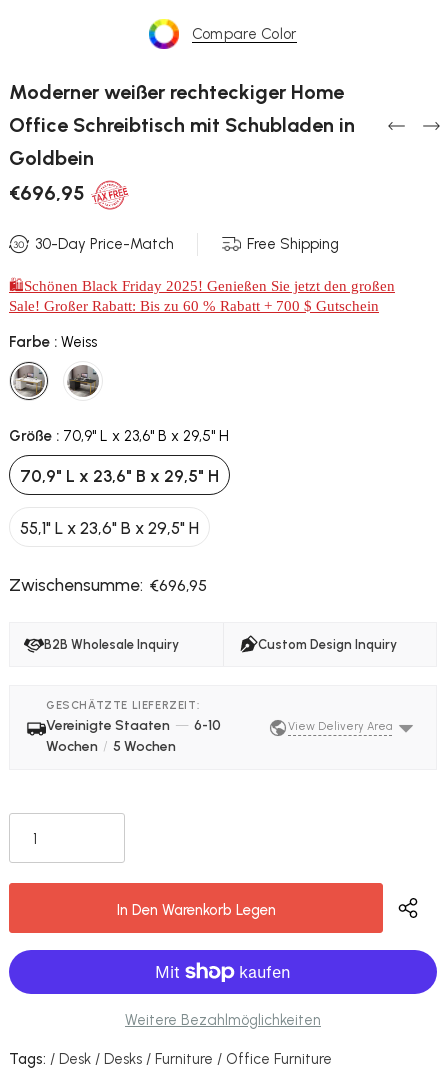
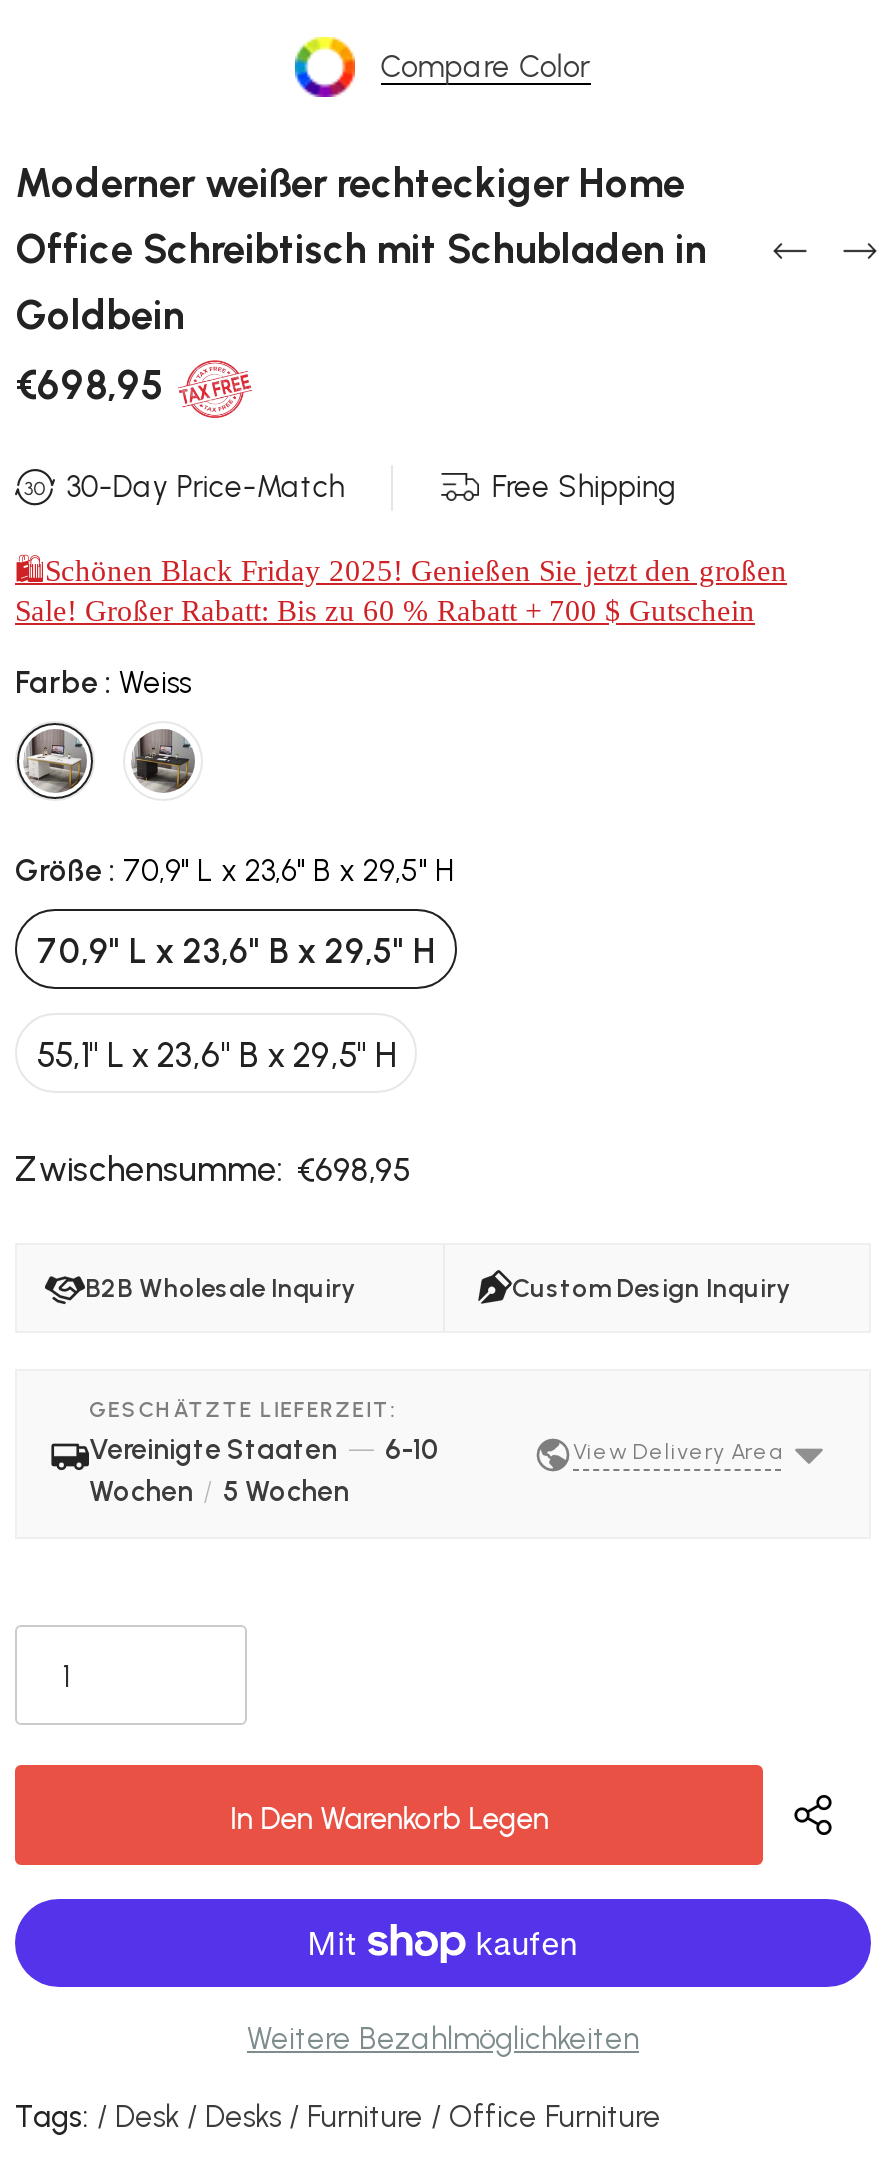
- €696,95
+ €698,95

- Zwischensumme: €696,95
+ Zwischensumme: €698,95
